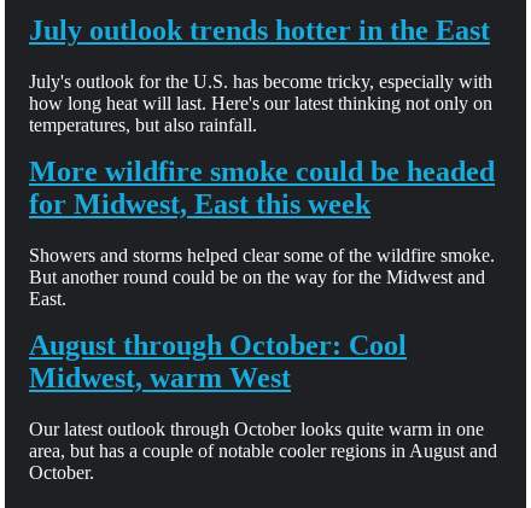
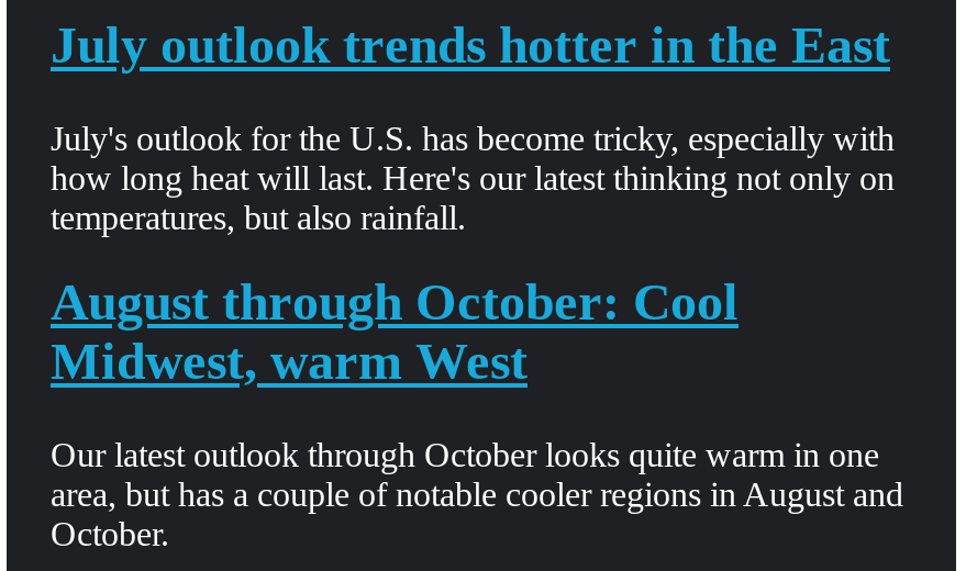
- More wildfire smoke could be headed
- for Midwest, East this week
- Showers and storms helped clear some of the wildfire smoke.
- But another round could be on the way for the Midwest and
- East.
